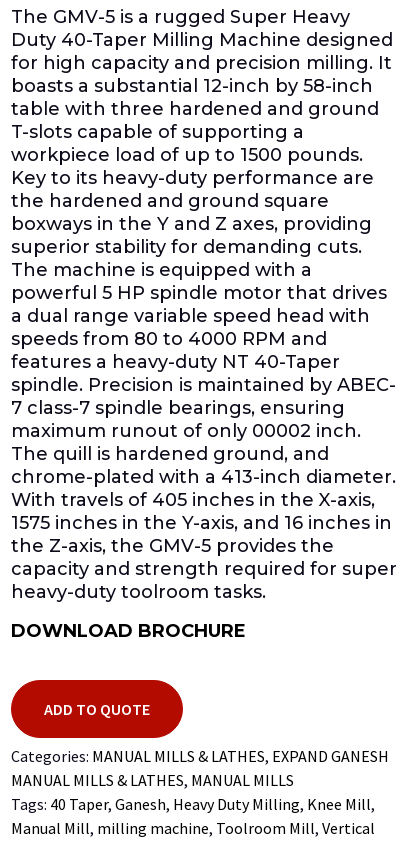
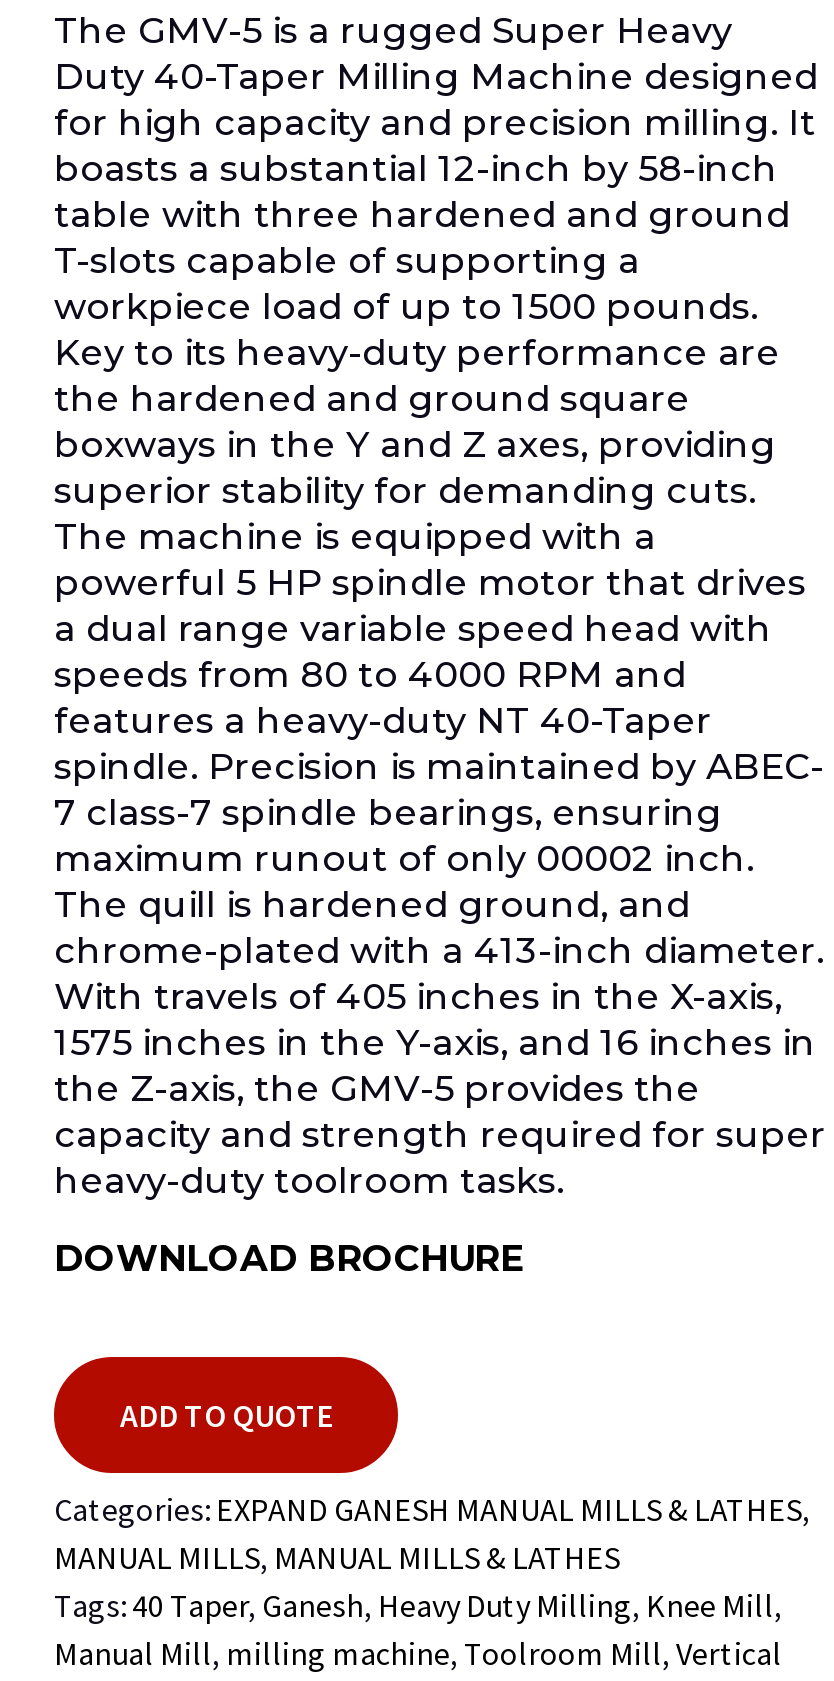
- Categories: MANUAL MILLS & LATHES, EXPAND GANESH
+ Categories: EXPAND GANESH MANUAL MILLS & LATHES,

- MANUAL MILLS & LATHES, MANUAL MILLS
+ MANUAL MILLS, MANUAL MILLS & LATHES
